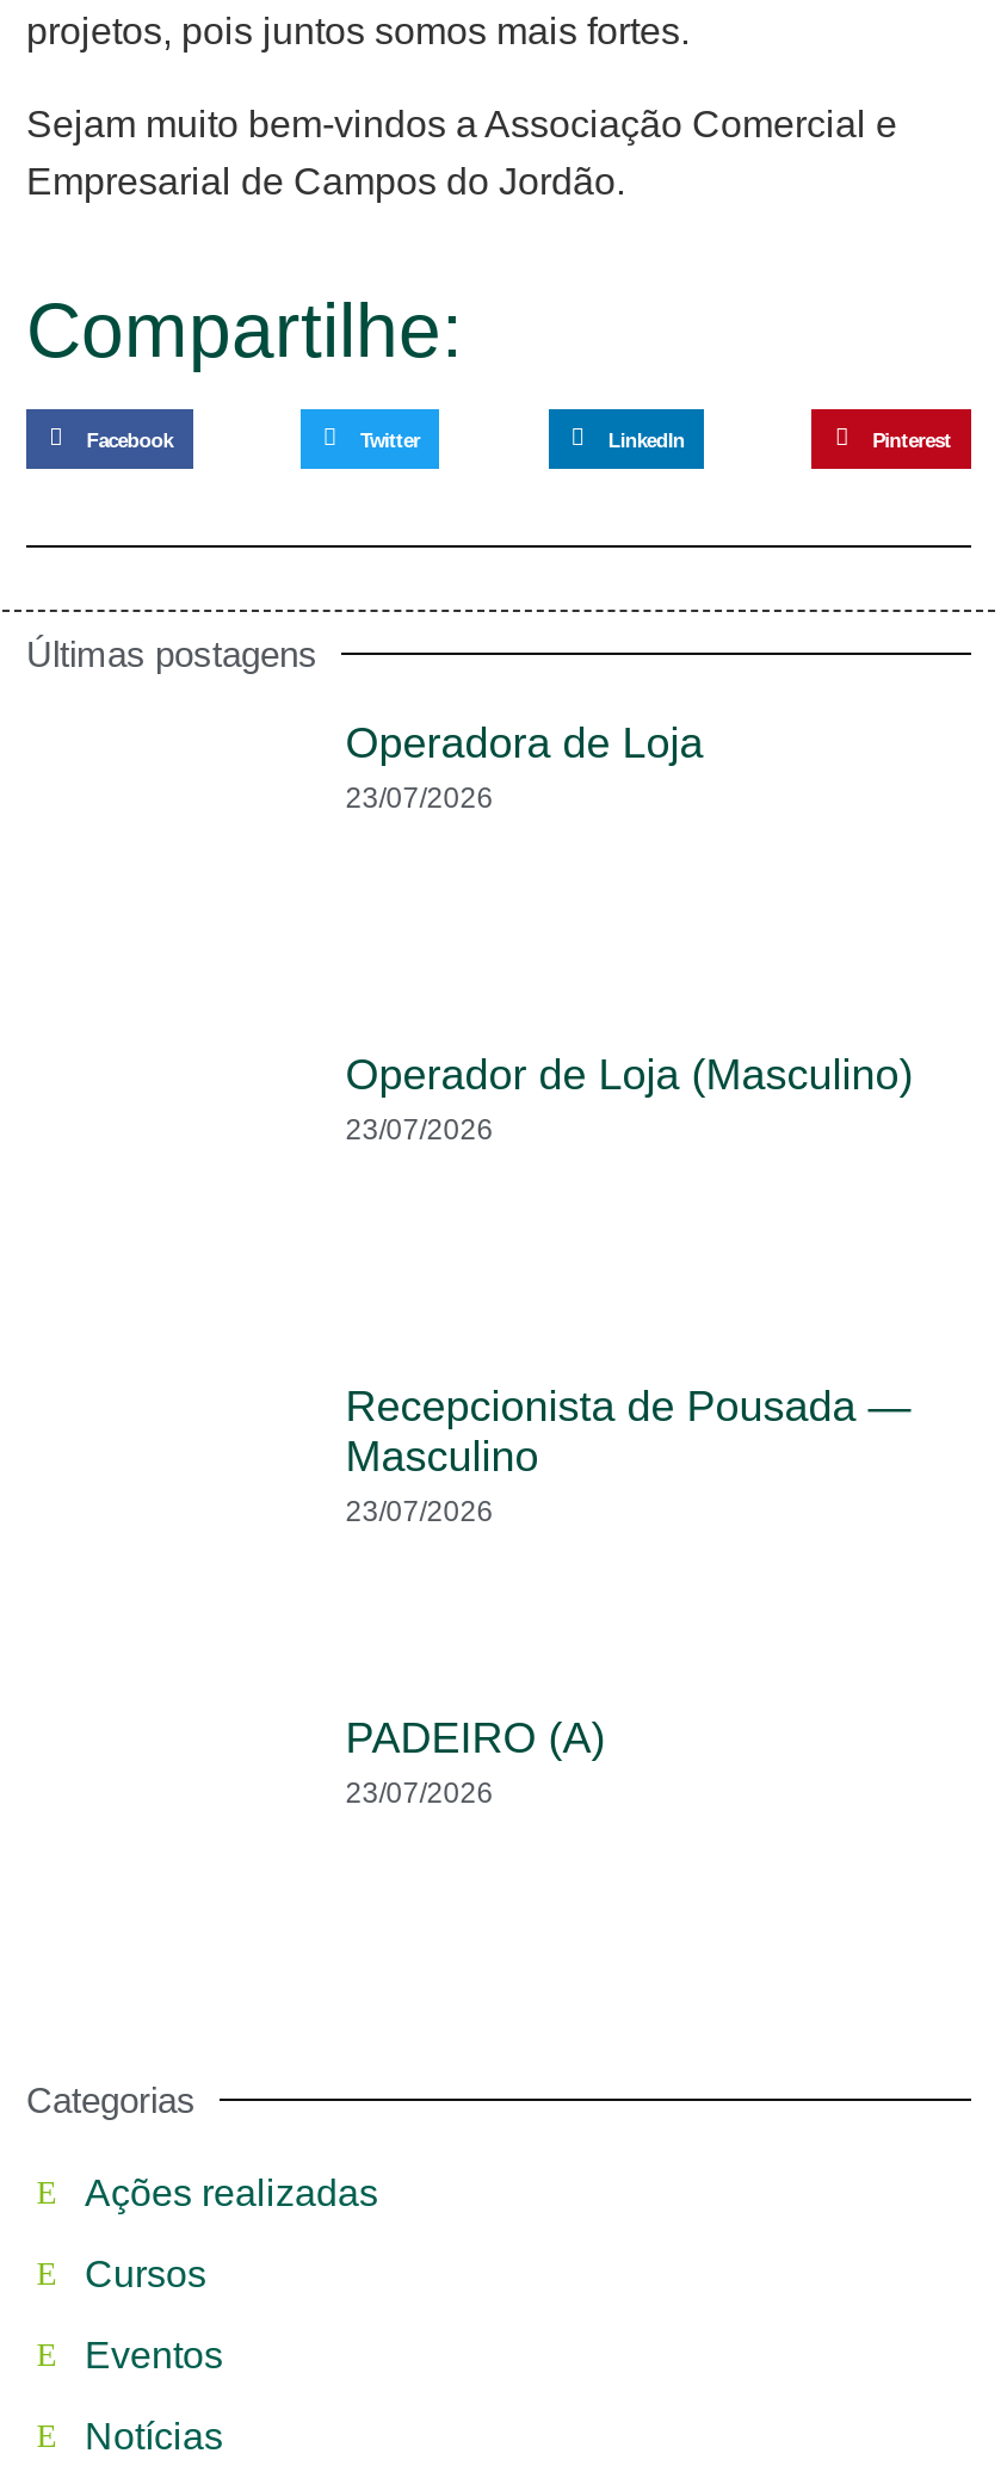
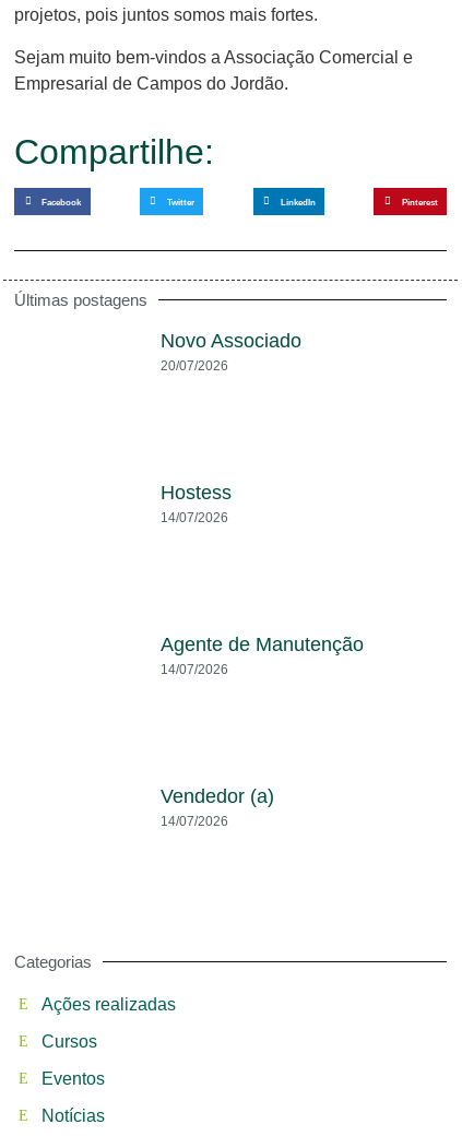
- Operadora de Loja
- 23/07/2026
+ Novo Associado
+ 20/07/2026

- Operador de Loja (Masculino)
- 23/07/2026
+ Hostess
+ 14/07/2026

- Recepcionista de Pousada —
- Masculino
- 23/07/2026
+ Agente de Manutenção
+ 14/07/2026

- PADEIRO (A)
- 23/07/2026
+ Vendedor (a)
+ 14/07/2026
